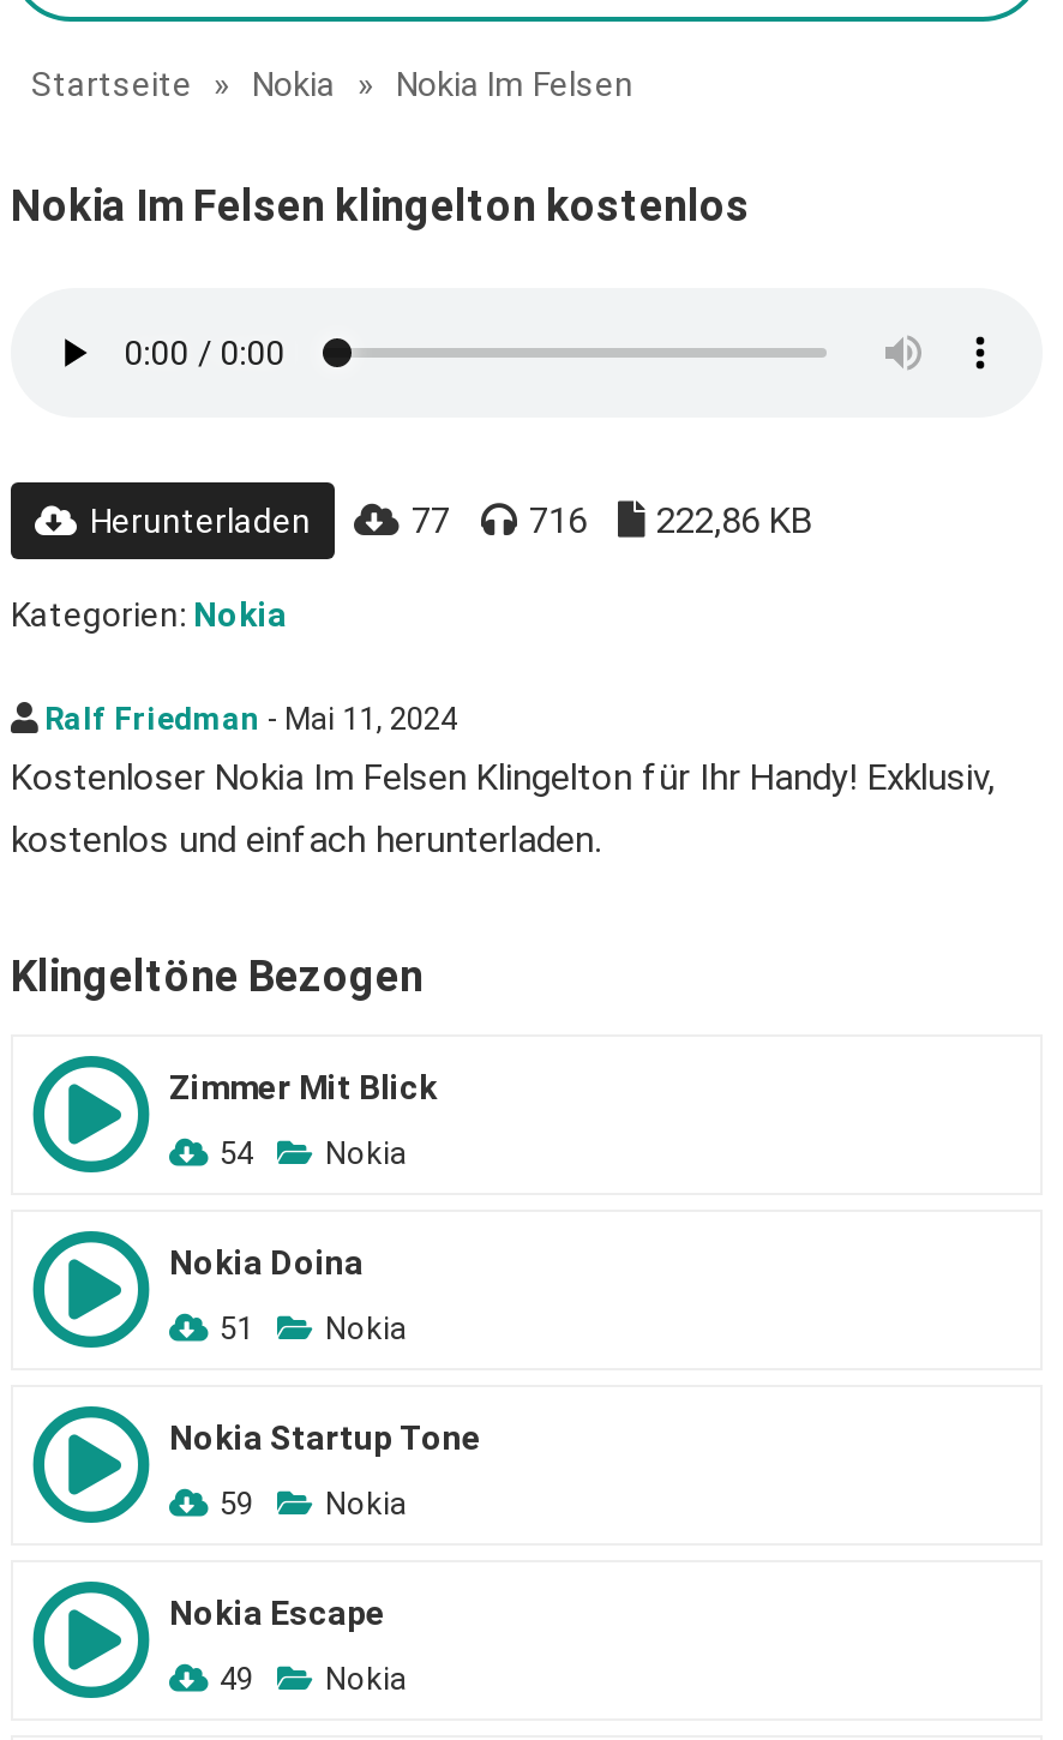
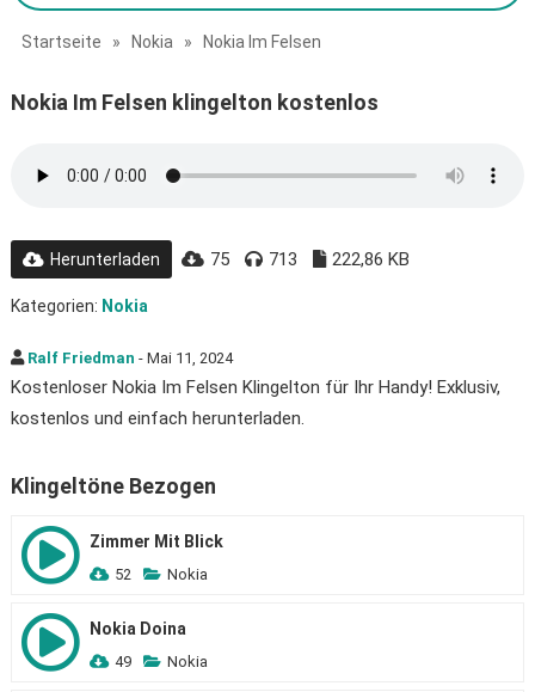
- 77
+ 75

- 716
+ 713

- 54 Nokia
+ 52 Nokia

- 51
- Nokia
- Nokia Startup Tone
- 59
- Nokia
- Nokia Escape
